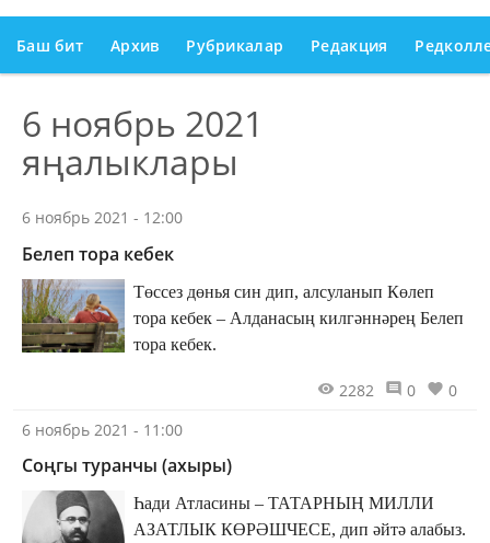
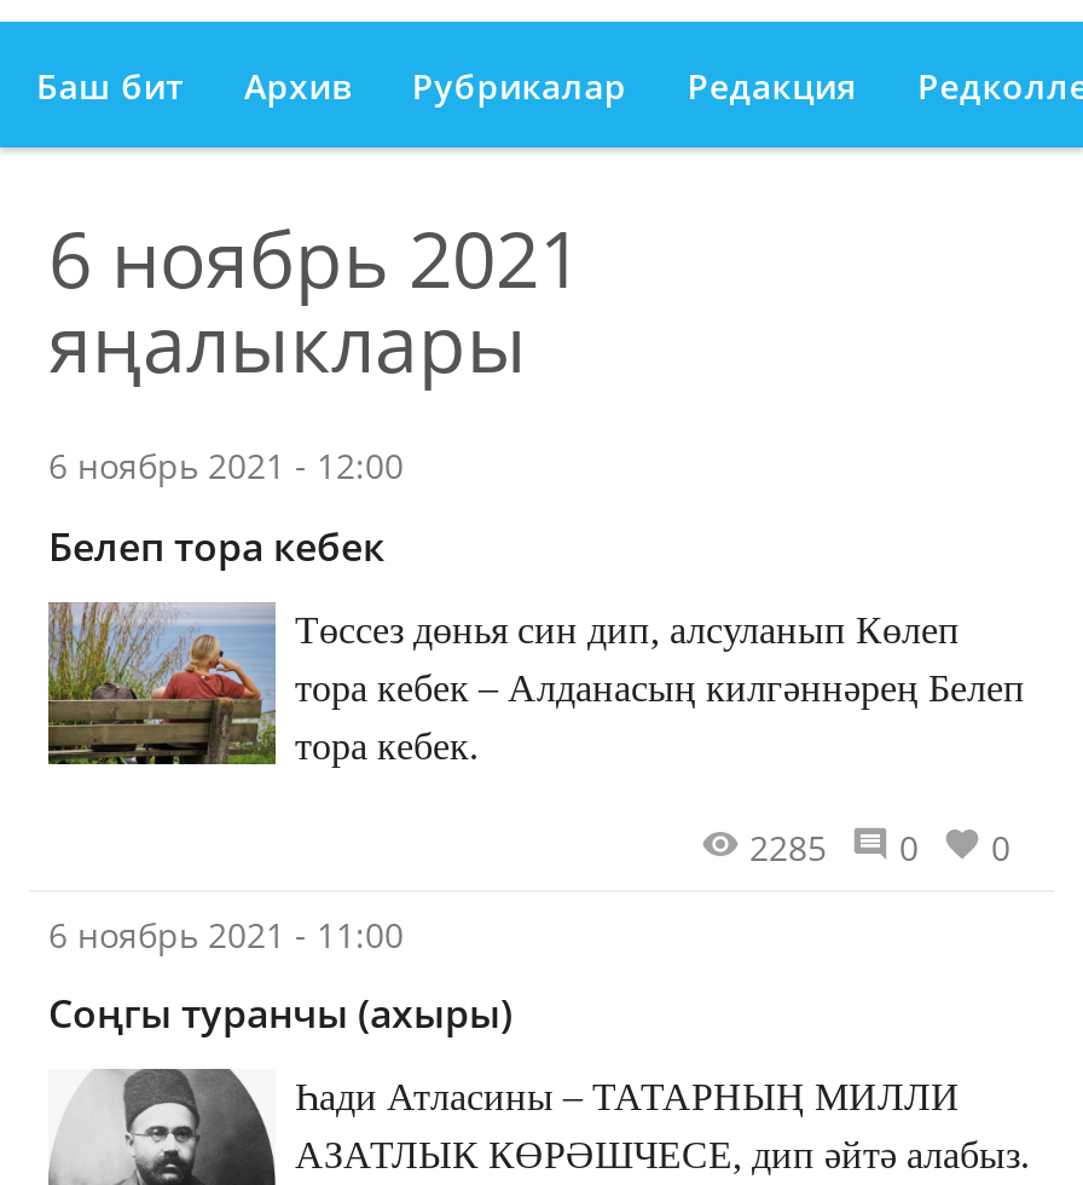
- 2282 0 0
+ 2285 0 0
